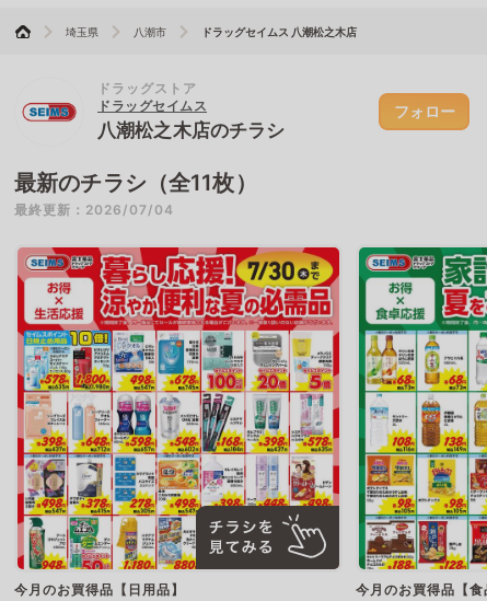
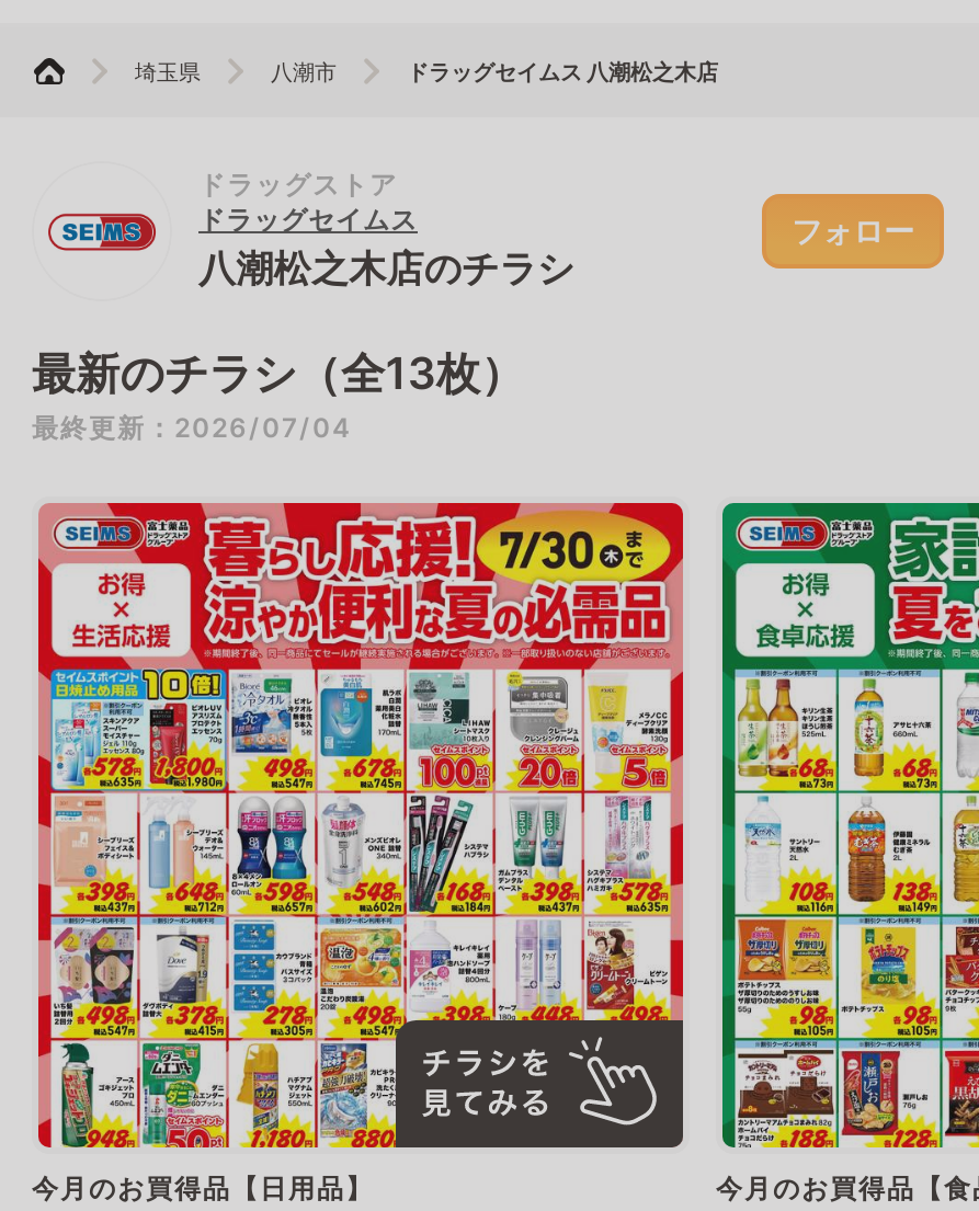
- 最新のチラシ（全11枚）
+ 最新のチラシ（全13枚）
